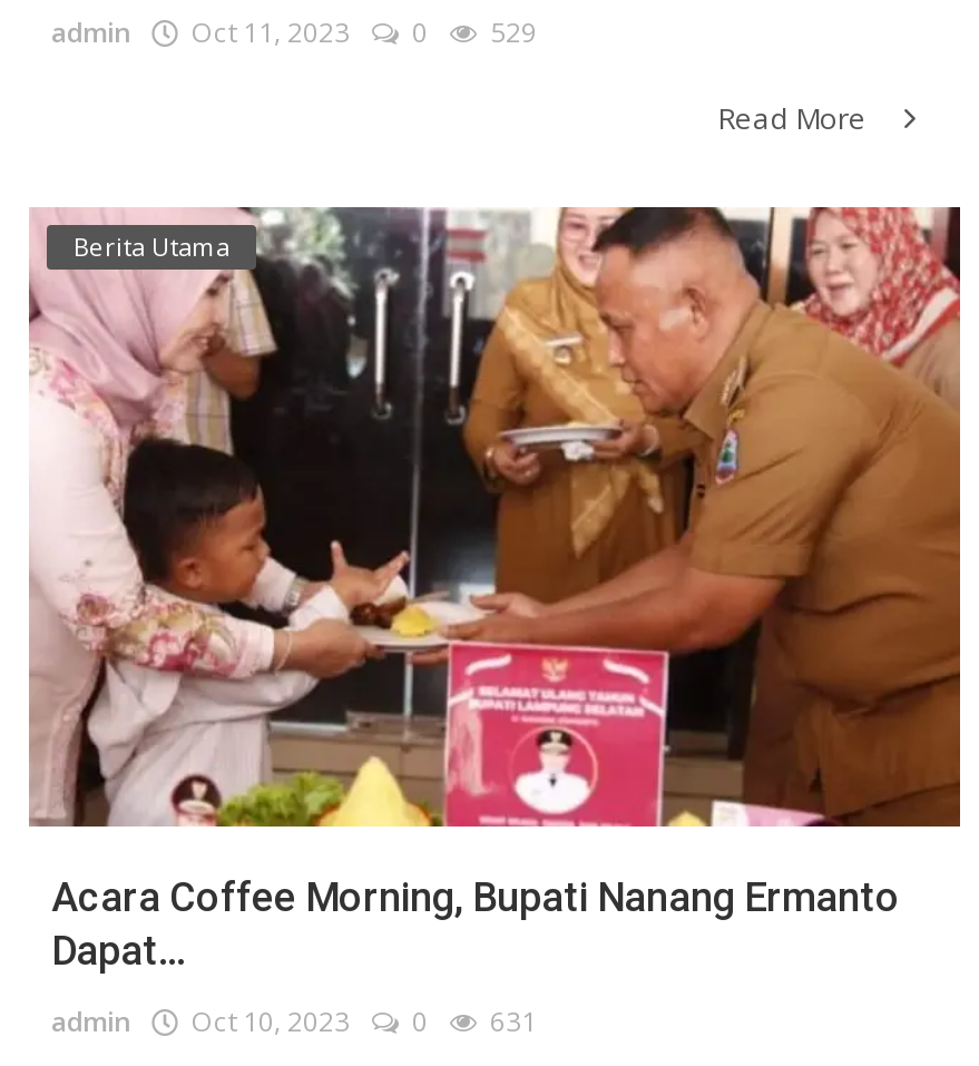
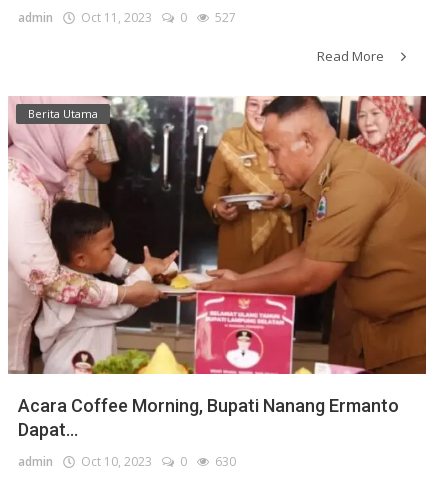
- admin Oct 11, 2023 0 529
+ admin Oct 11, 2023 0 527

- admin Oct 10, 2023 0 631
+ admin Oct 10, 2023 0 630
